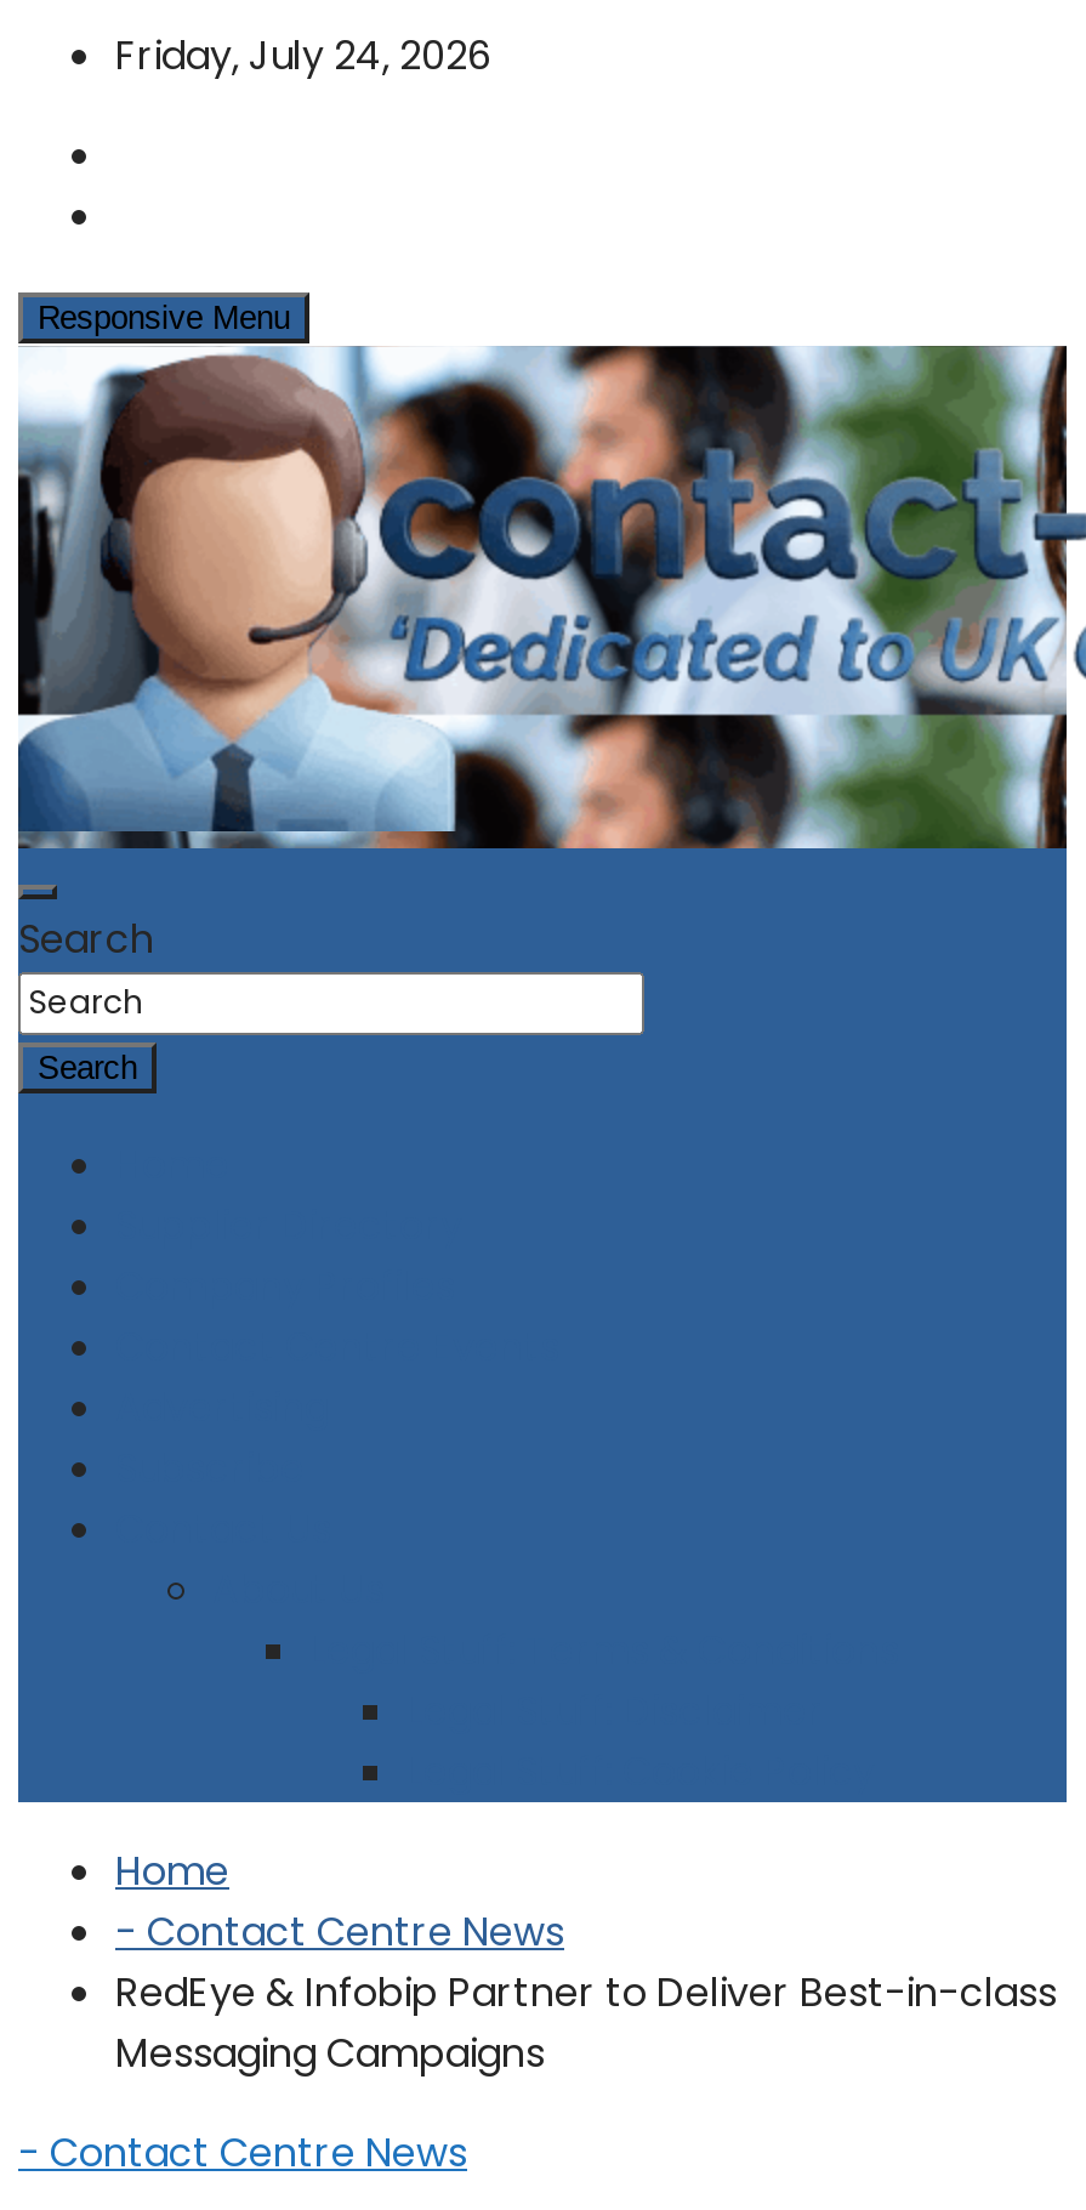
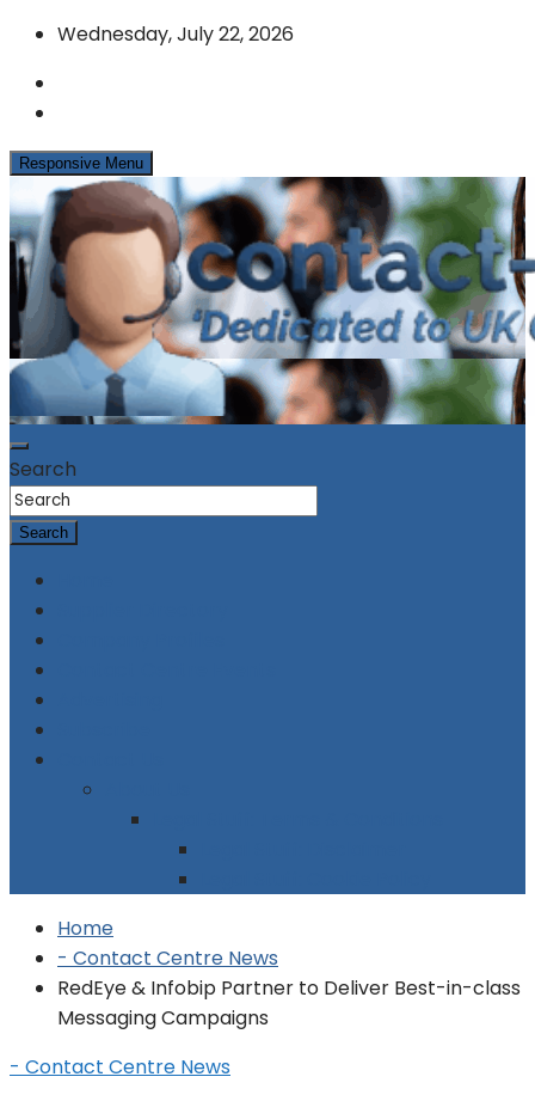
- Friday, July 24, 2026
+ Wednesday, July 22, 2026
